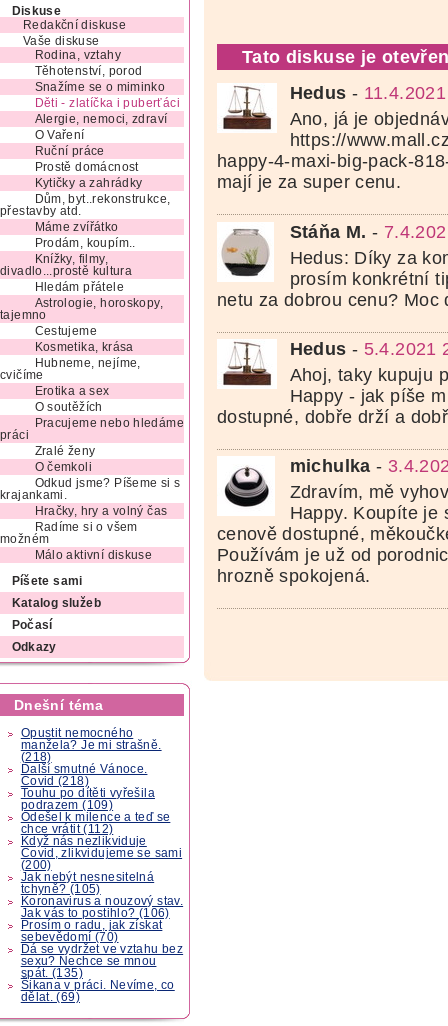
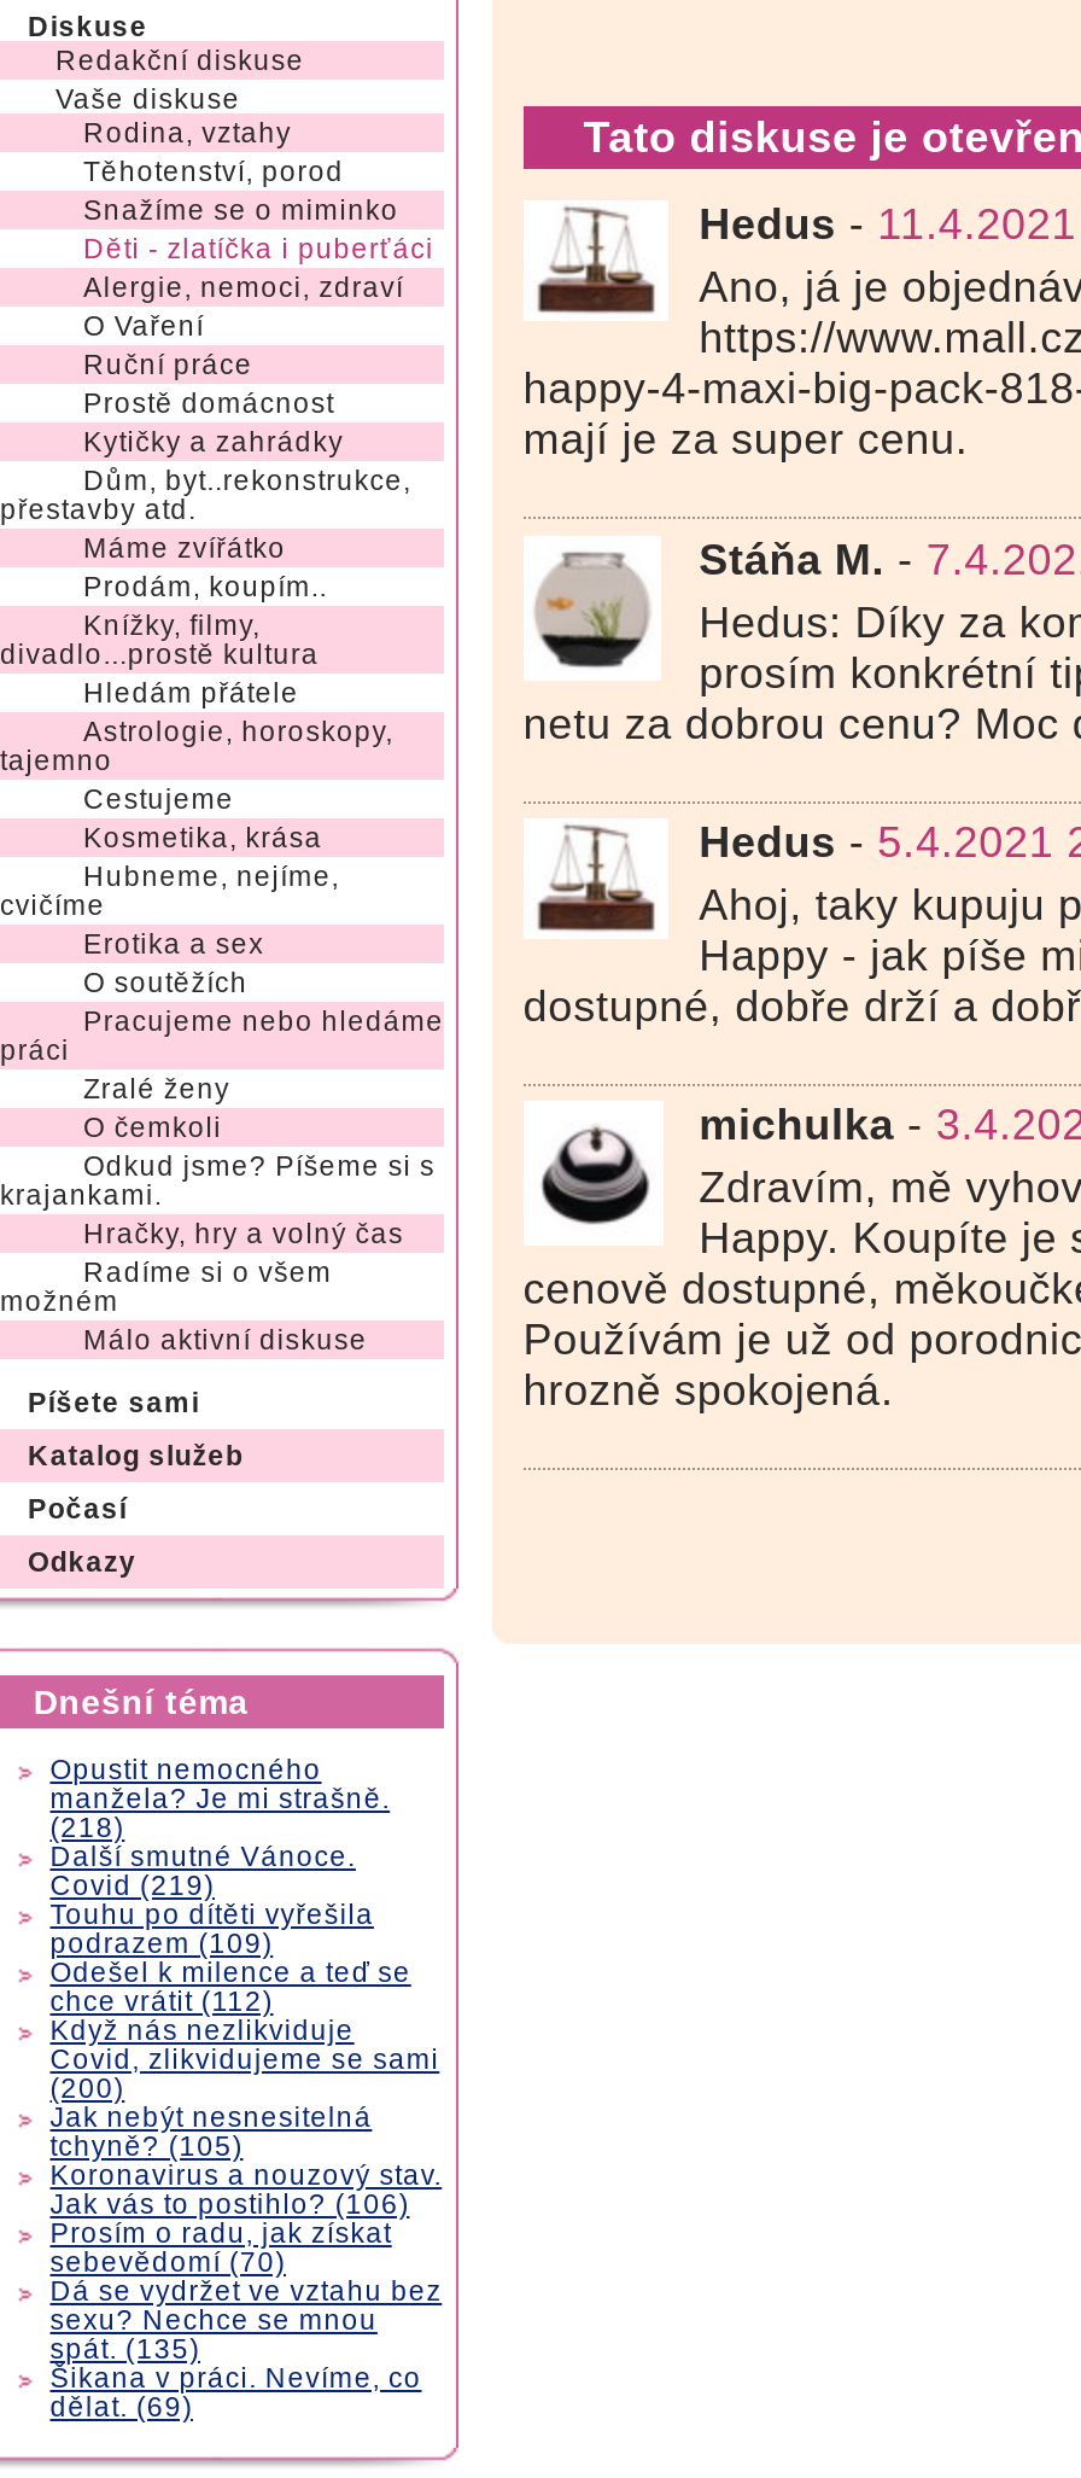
- Covid (218)
+ Covid (219)
